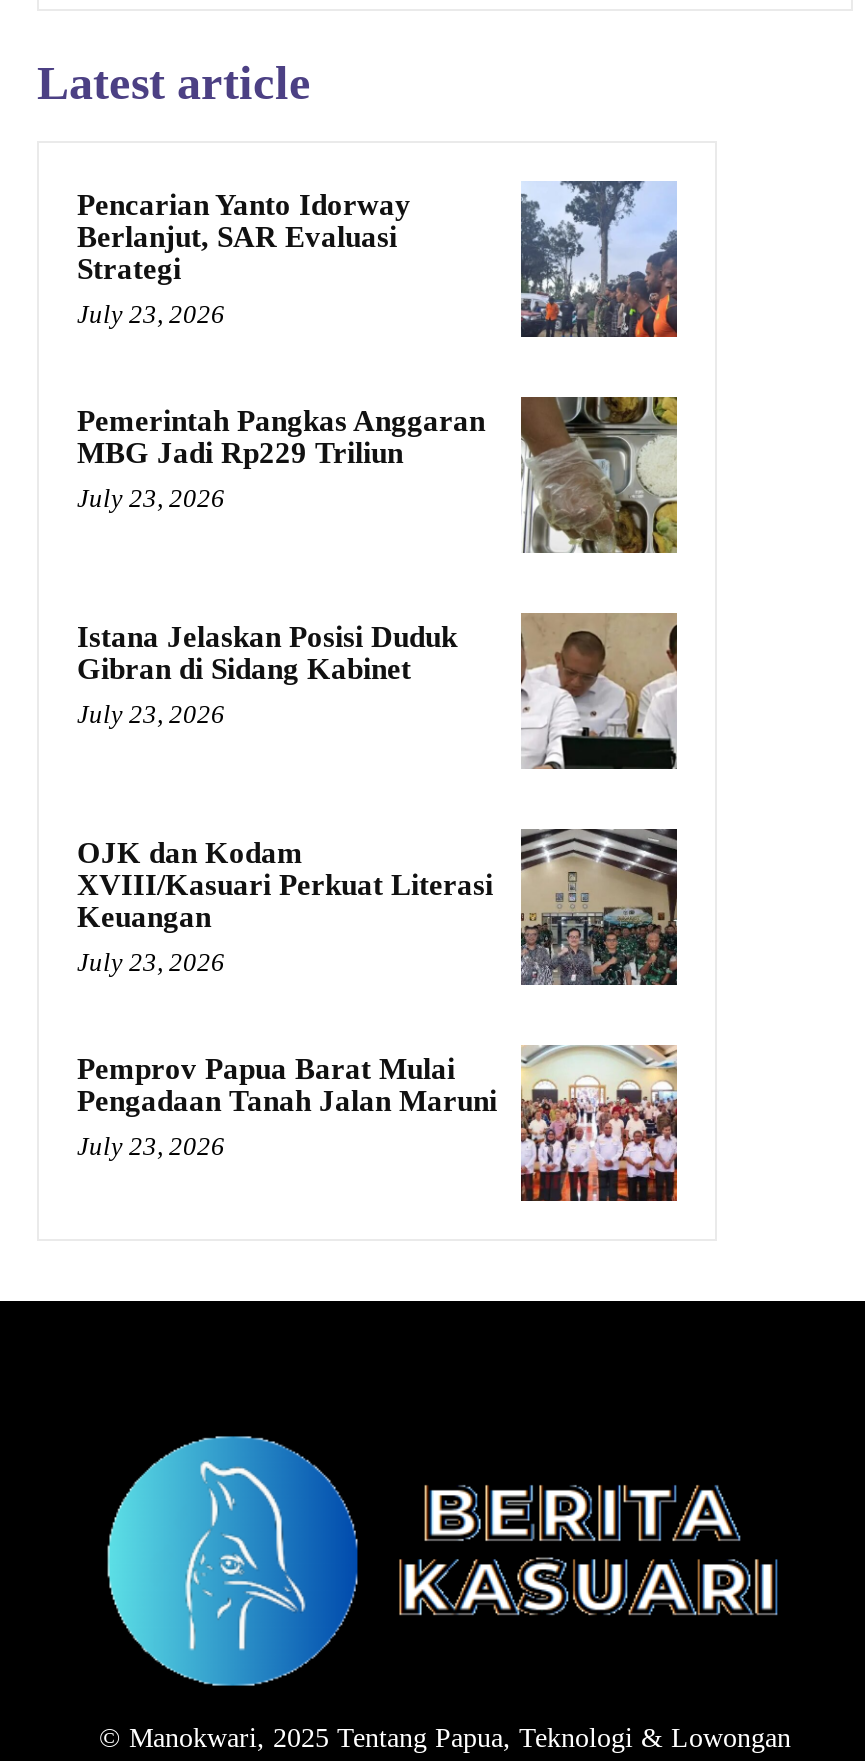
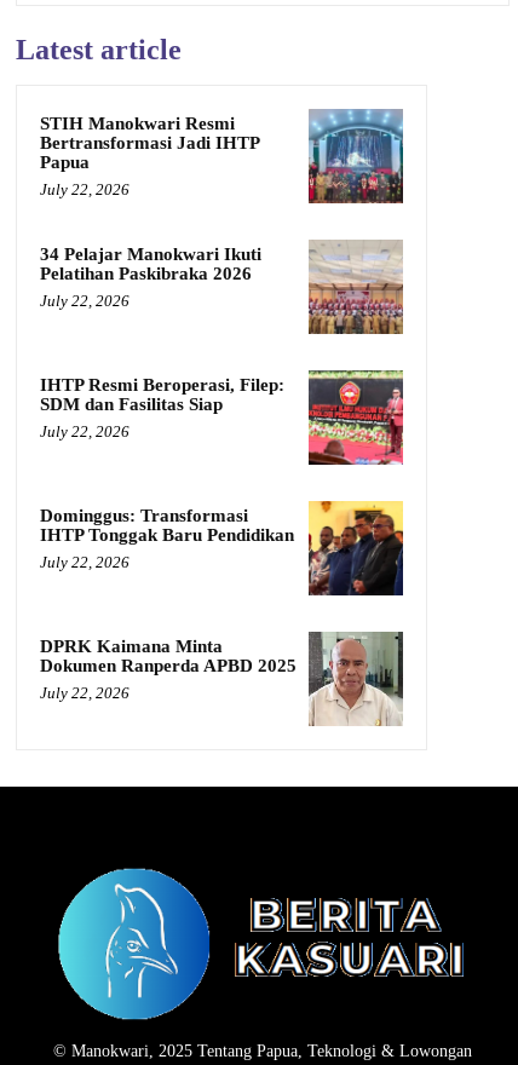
- Pencarian Yanto Idorway
- Berlanjut, SAR Evaluasi
- Strategi
- July 23, 2026
+ STIH Manokwari Resmi
+ Bertransformasi Jadi IHTP
+ Papua
+ July 22, 2026

- [image]
+ [image]

- [image]
- Pemerintah Pangkas Anggaran
- MBG Jadi Rp229 Triliun
- July 23, 2026
+ [image]
+ 34 Pelajar Manokwari Ikuti
+ Pelatihan Paskibraka 2026
+ July 22, 2026

- [image]
- Istana Jelaskan Posisi Duduk
- Gibran di Sidang Kabinet
- July 23, 2026
+ [image]
+ IHTP Resmi Beroperasi, Filep:
+ SDM dan Fasilitas Siap
+ July 22, 2026

- [image]
- OJK dan Kodam
- XVIII/Kasuari Perkuat Literasi
- Keuangan
- July 23, 2026
+ [image]
+ Dominggus: Transformasi
+ IHTP Tonggak Baru Pendidikan
+ July 22, 2026

- [image]
- Pemprov Papua Barat Mulai
- Pengadaan Tanah Jalan Maruni
- July 23, 2026
+ [image]
+ DPRK Kaimana Minta
+ Dokumen Ranperda APBD 2025
+ July 22, 2026
